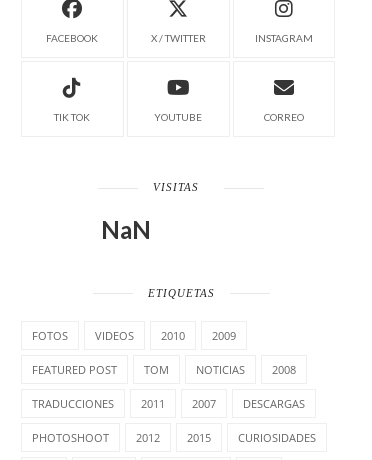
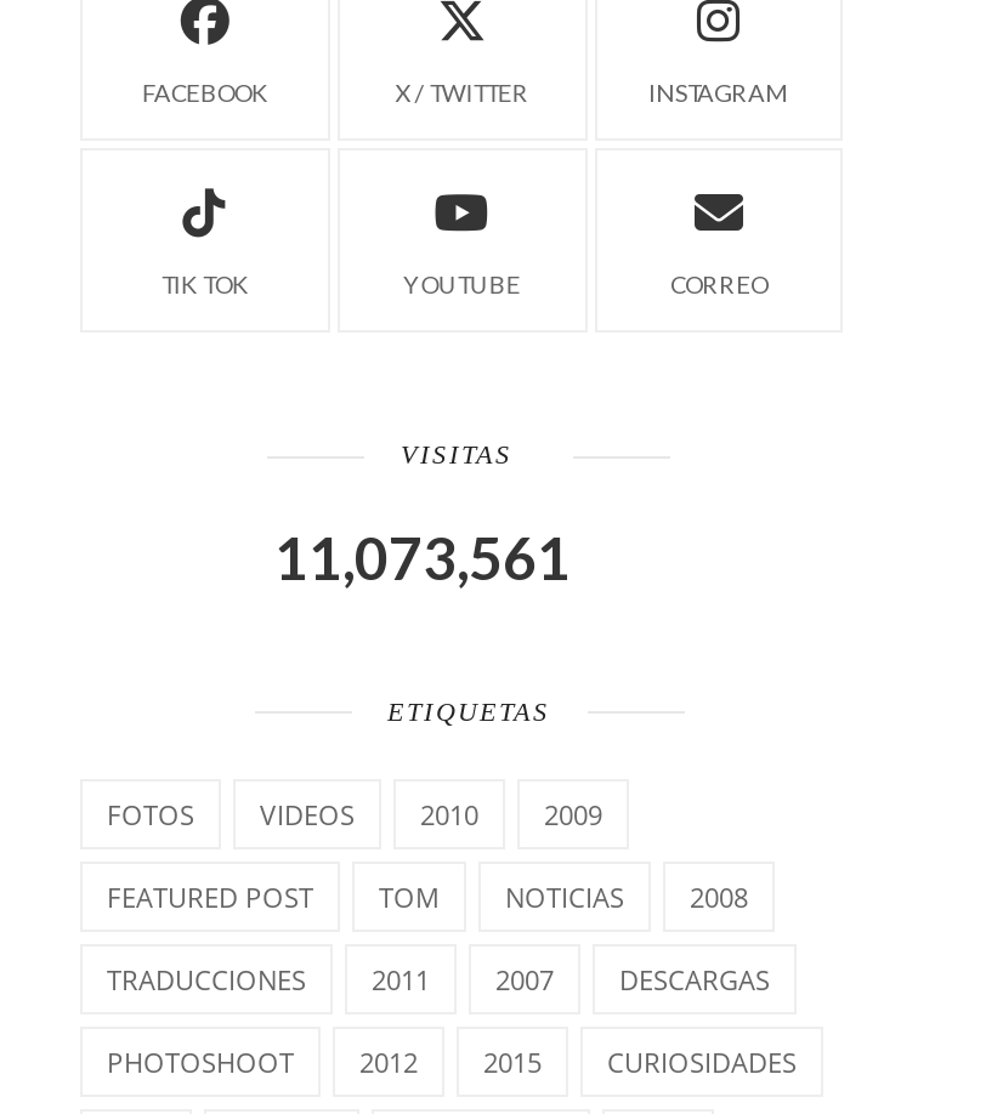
- NaN
+ 11,073,561
